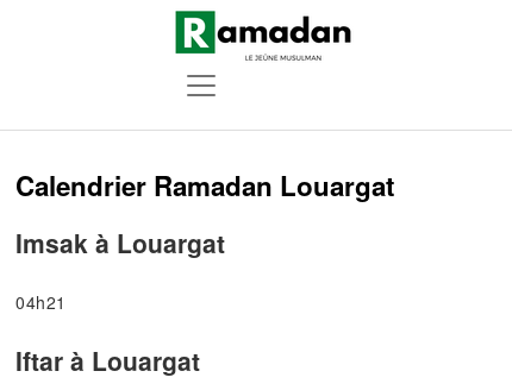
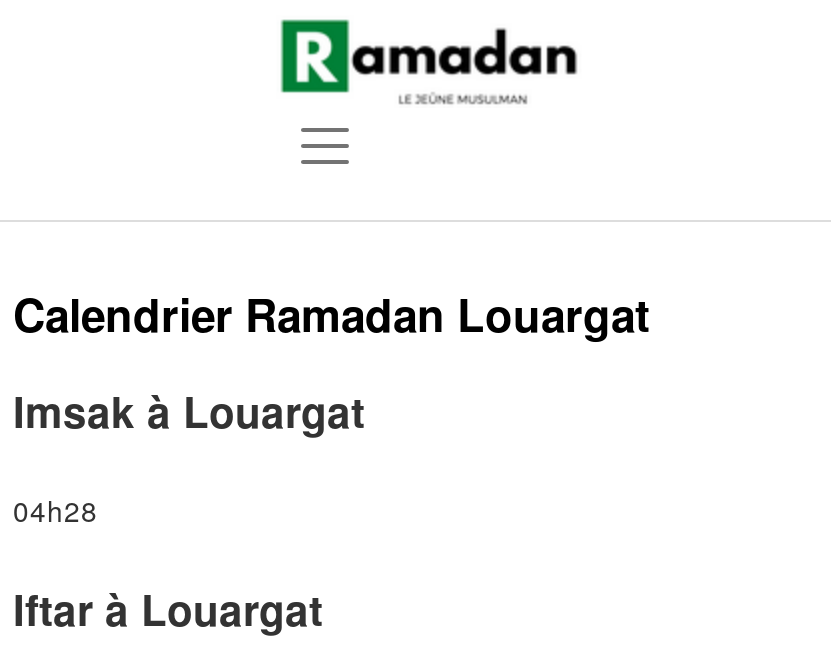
- 04h21
+ 04h28
